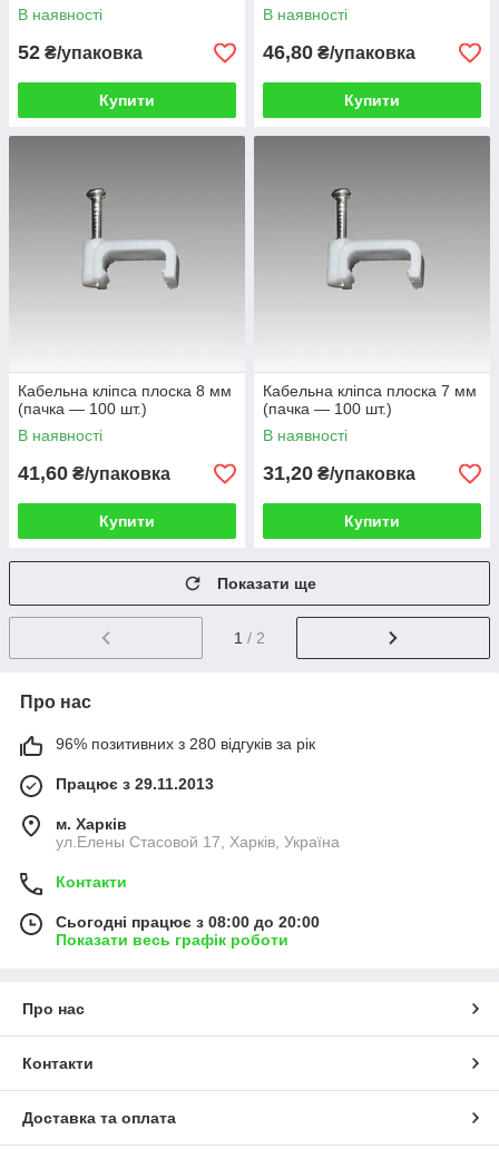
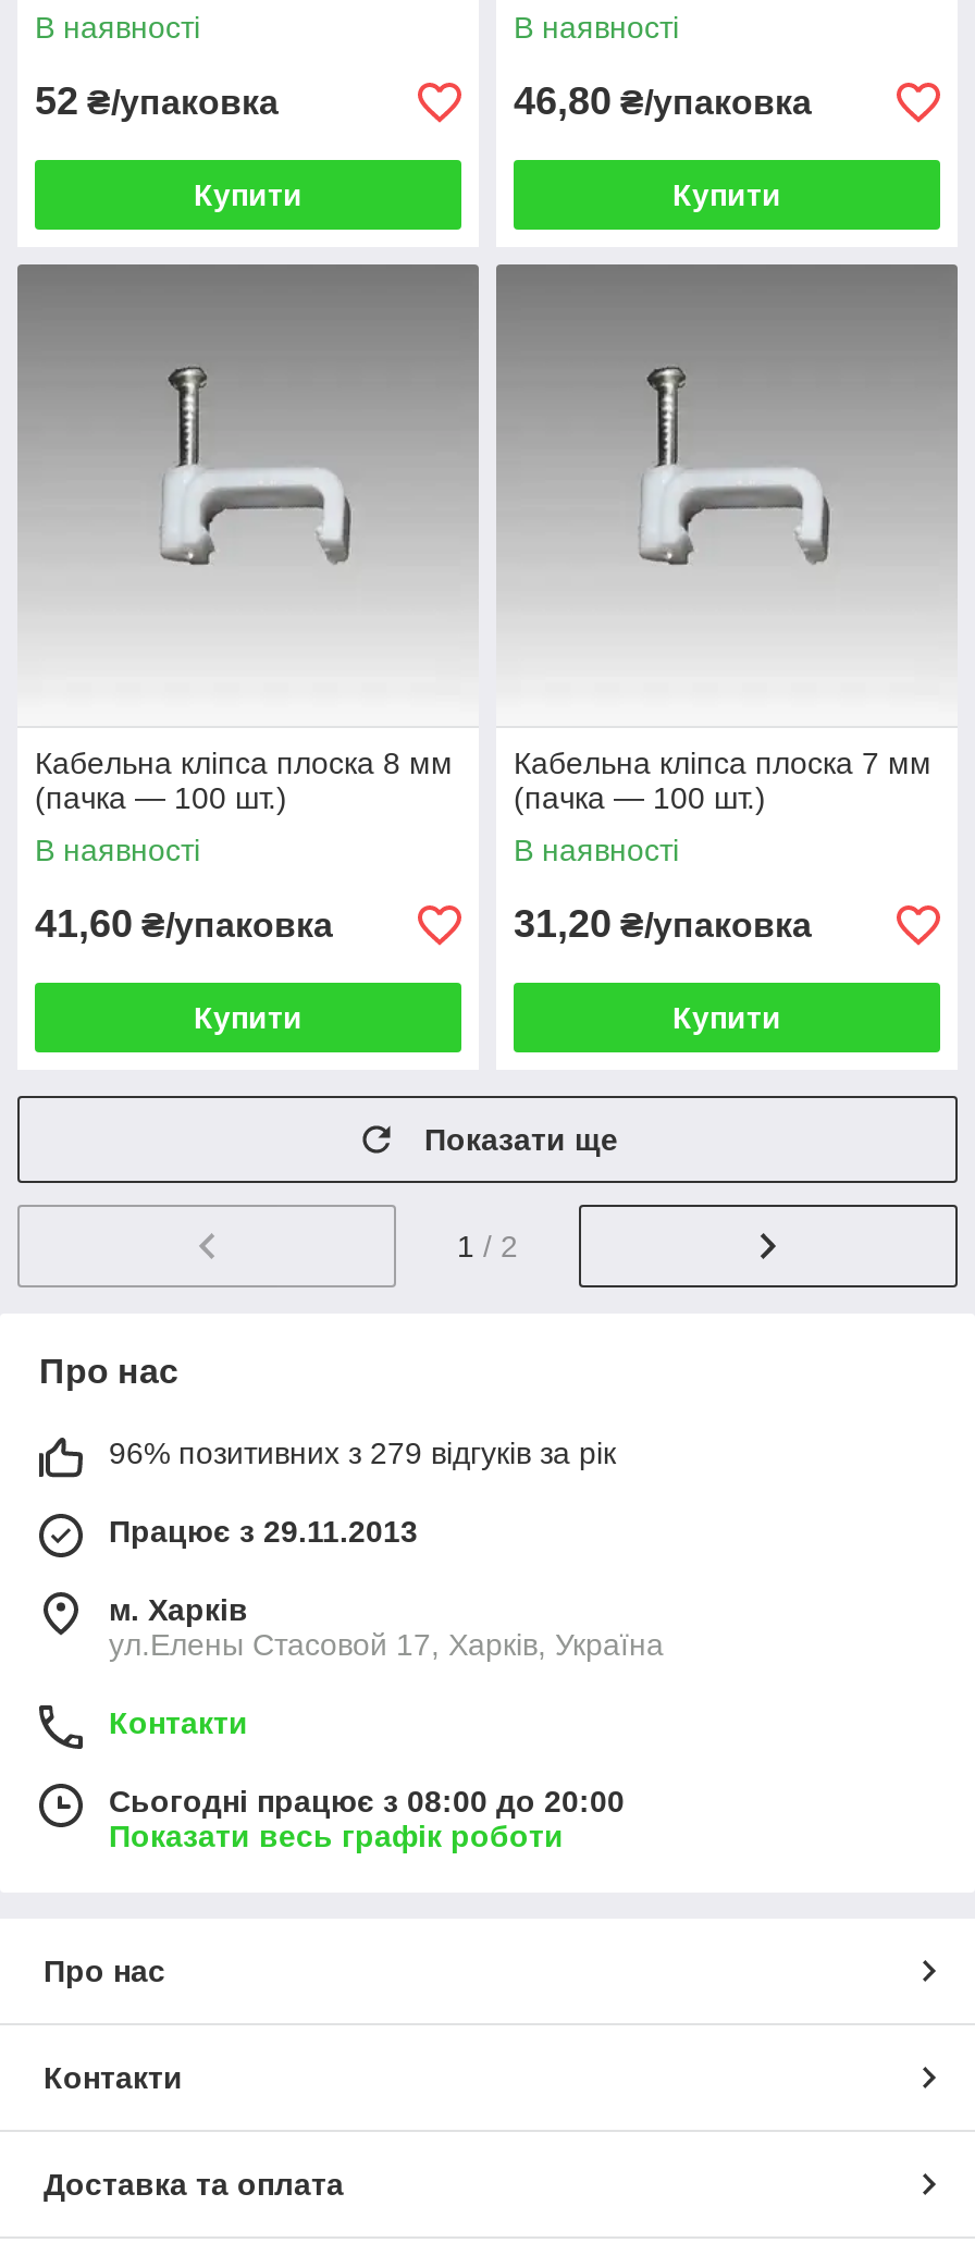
- 96% позитивних з 280 відгуків за рік
+ 96% позитивних з 279 відгуків за рік
